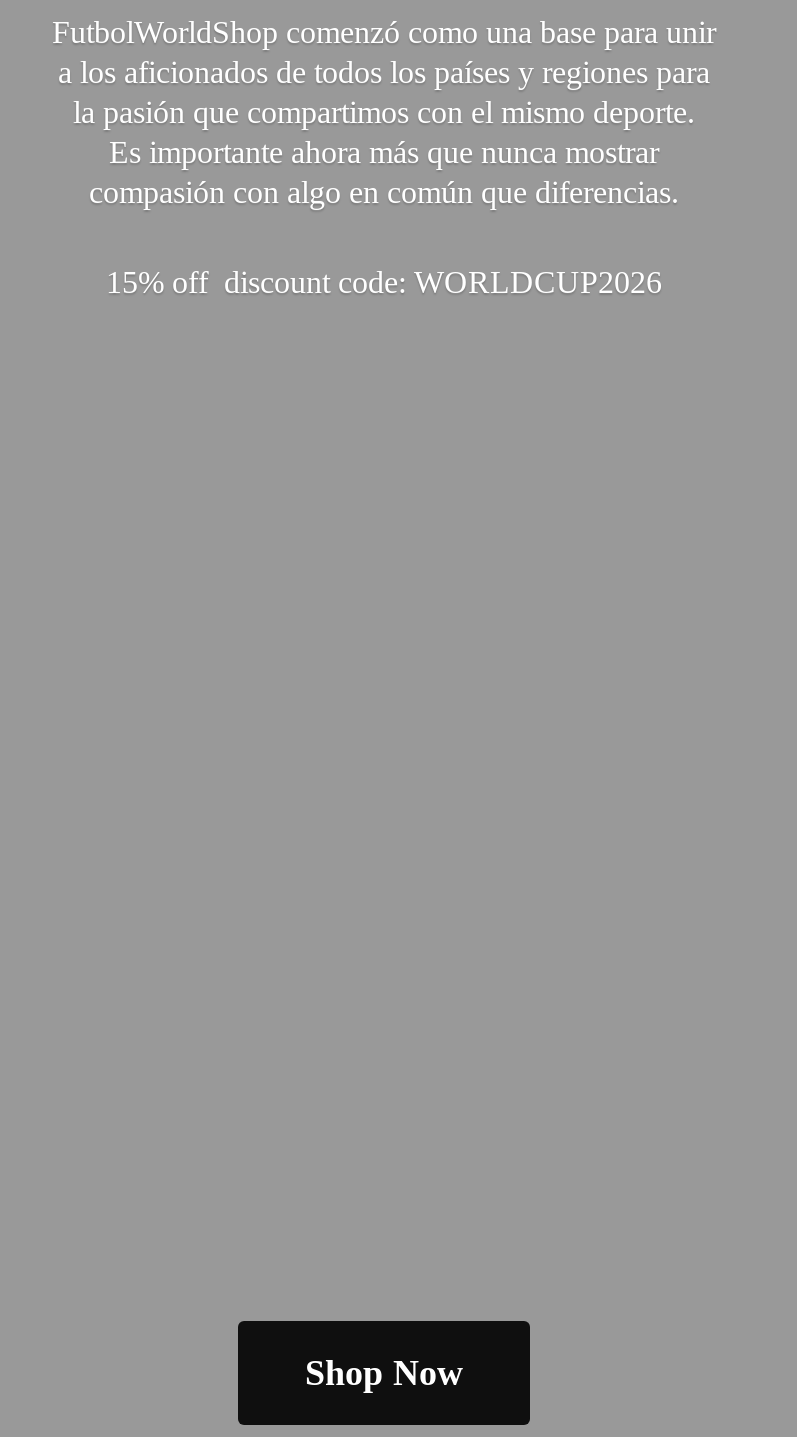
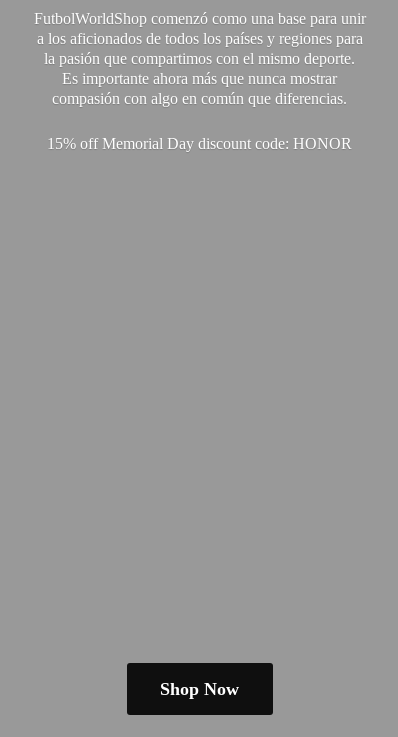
- 15% off discount code: WORLDCUP2026
+ 15% off Memorial Day discount code: HONOR
